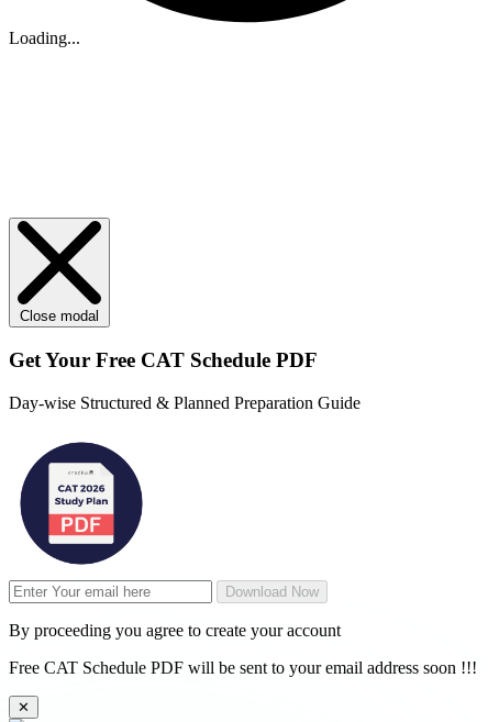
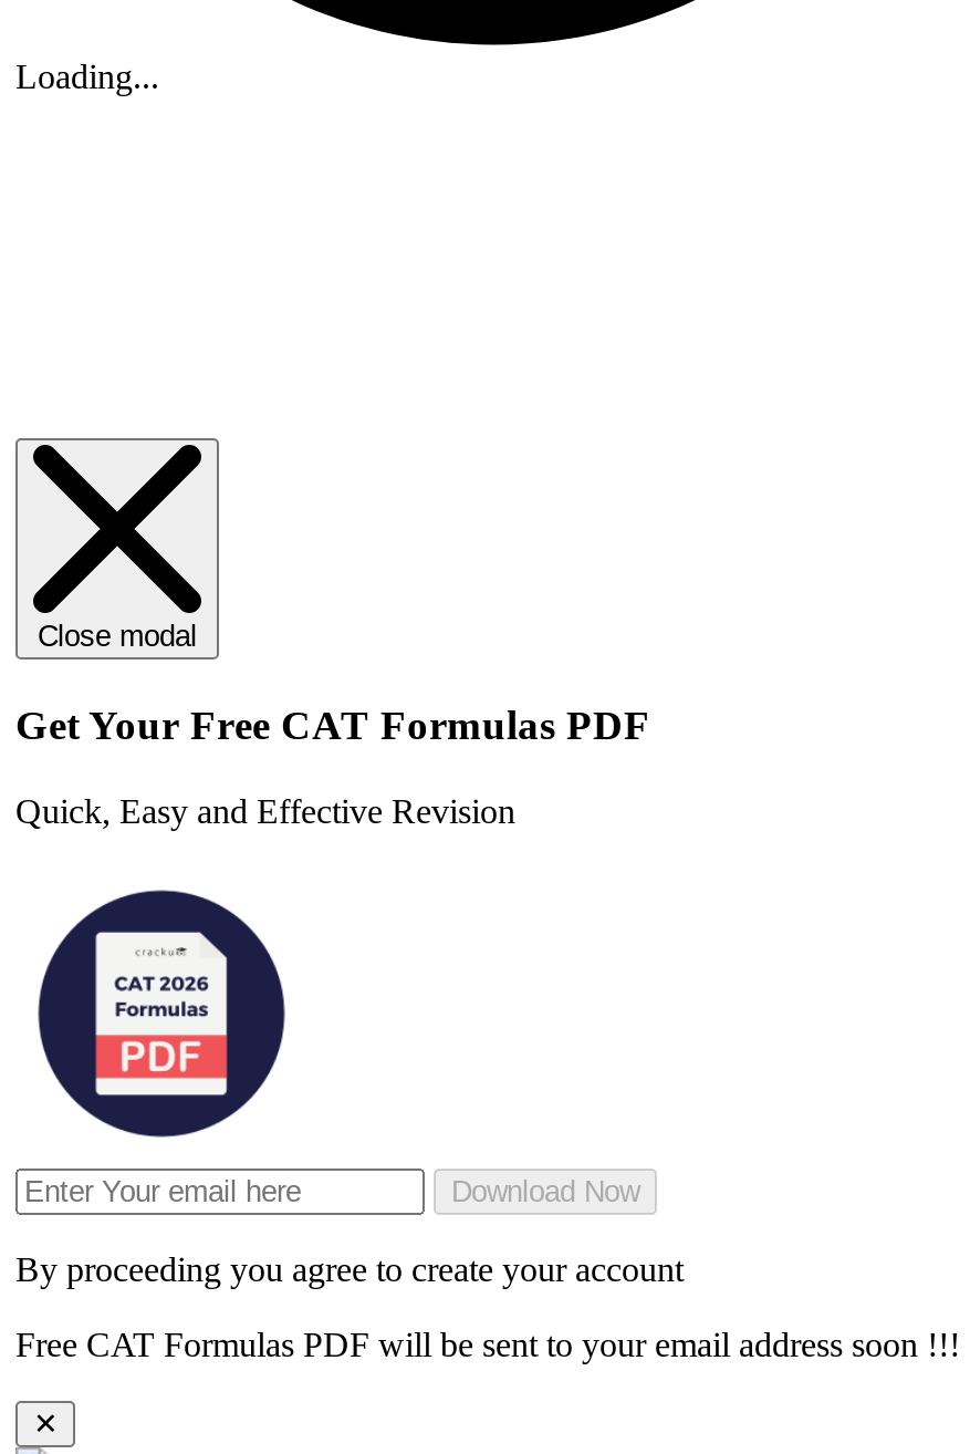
- Get Your Free CAT Schedule PDF
+ Get Your Free CAT Formulas PDF

- Day-wise Structured & Planned Preparation Guide
+ Quick, Easy and Effective Revision

- Free CAT Schedule PDF will be sent to your email address soon !!!
+ Free CAT Formulas PDF will be sent to your email address soon !!!
